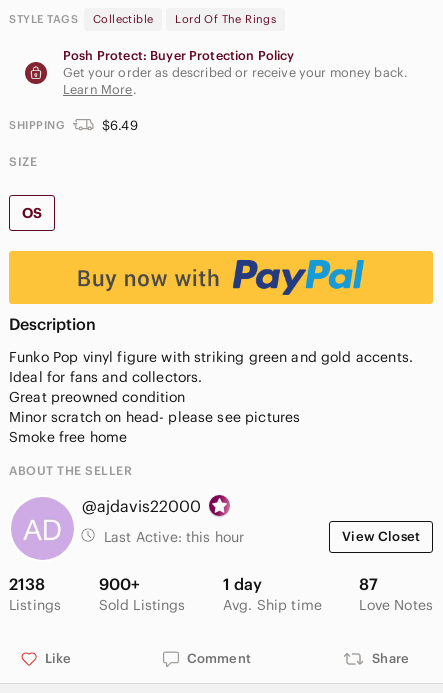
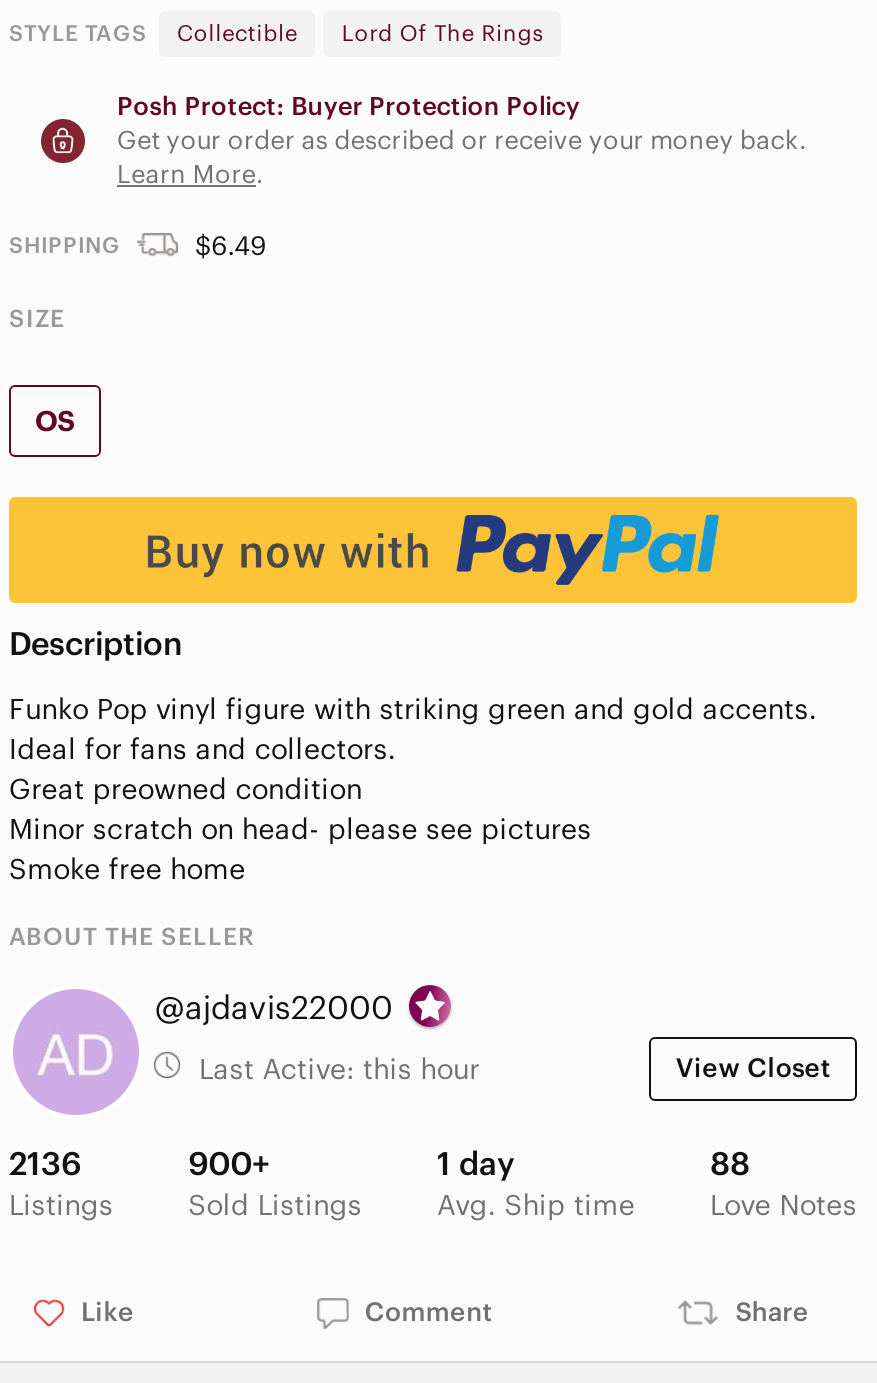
- 2138
+ 2136

- 87
+ 88
